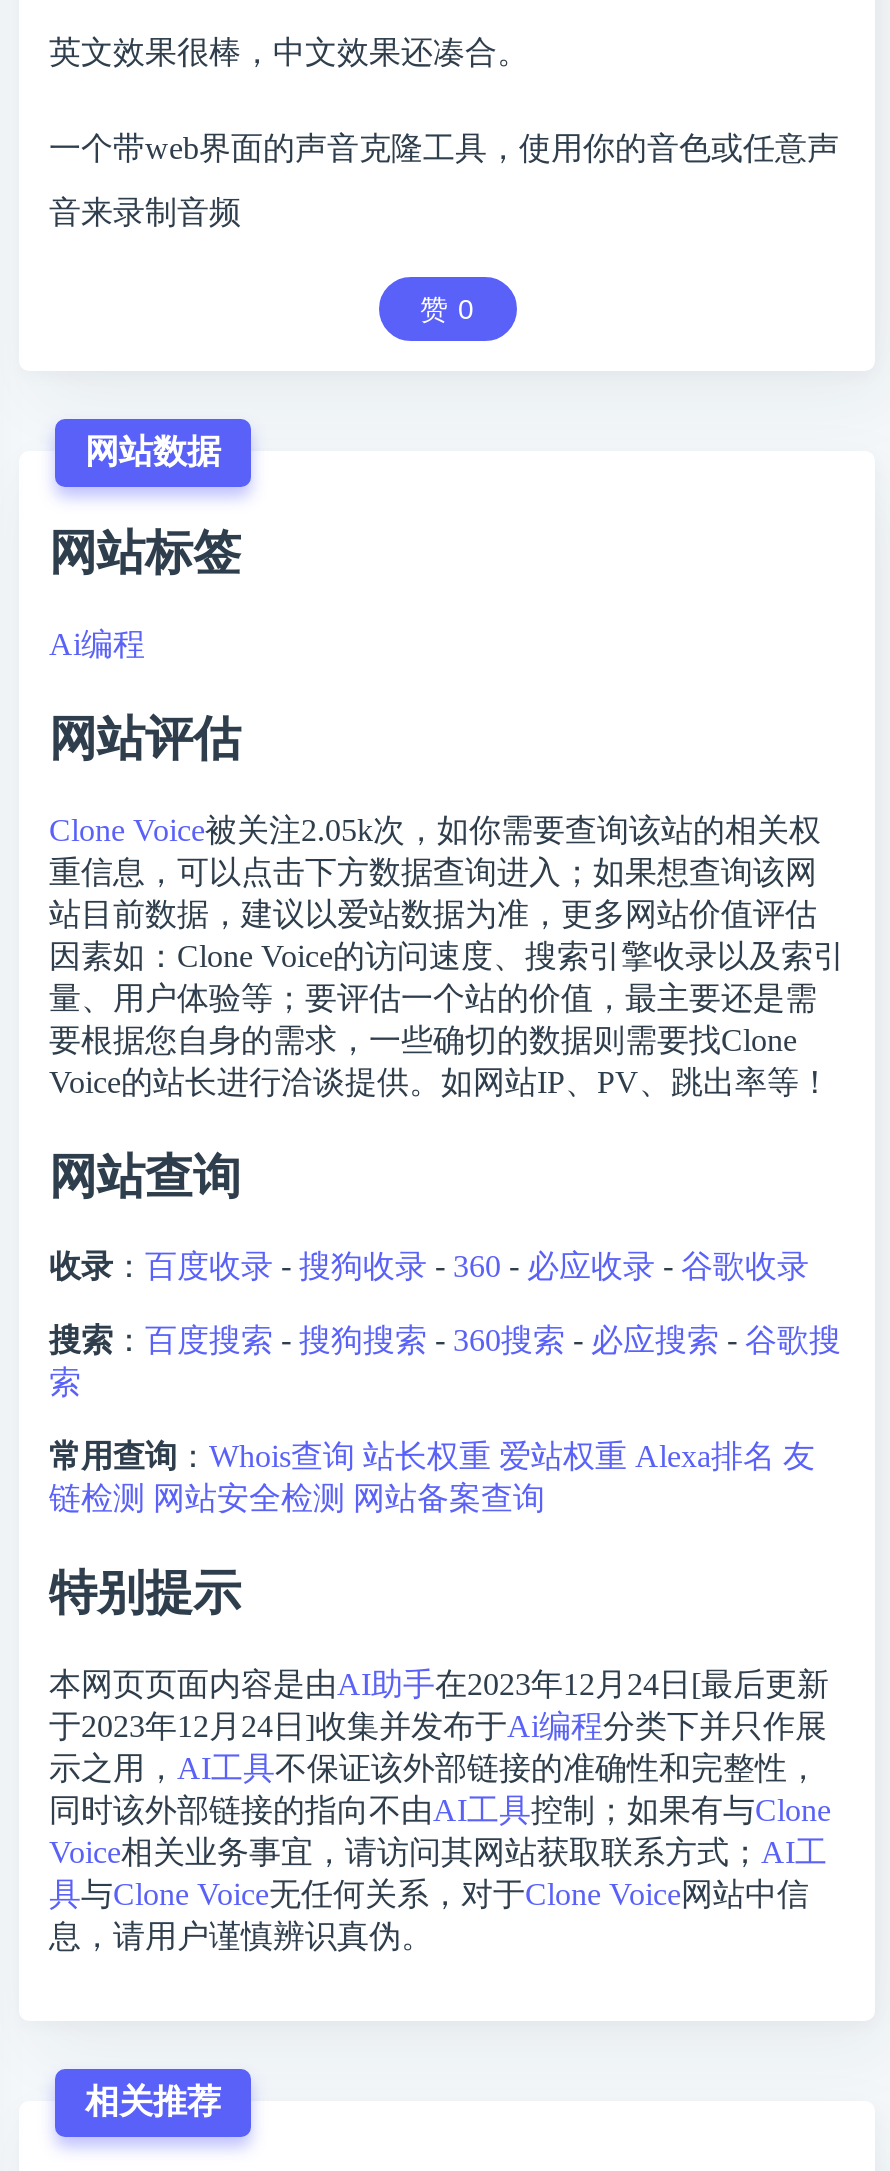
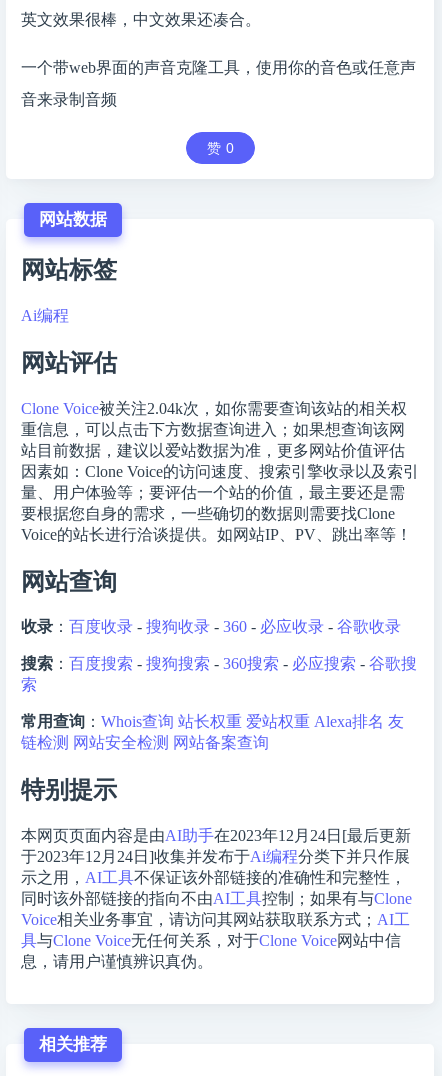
- Clone Voice被关注2.05k次，如你需要查询该站的相关权
+ Clone Voice被关注2.04k次，如你需要查询该站的相关权
